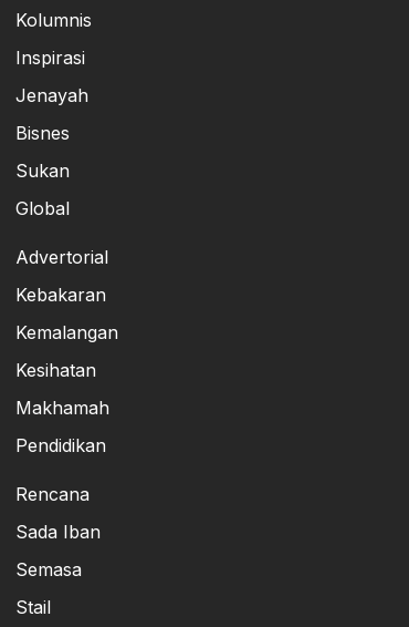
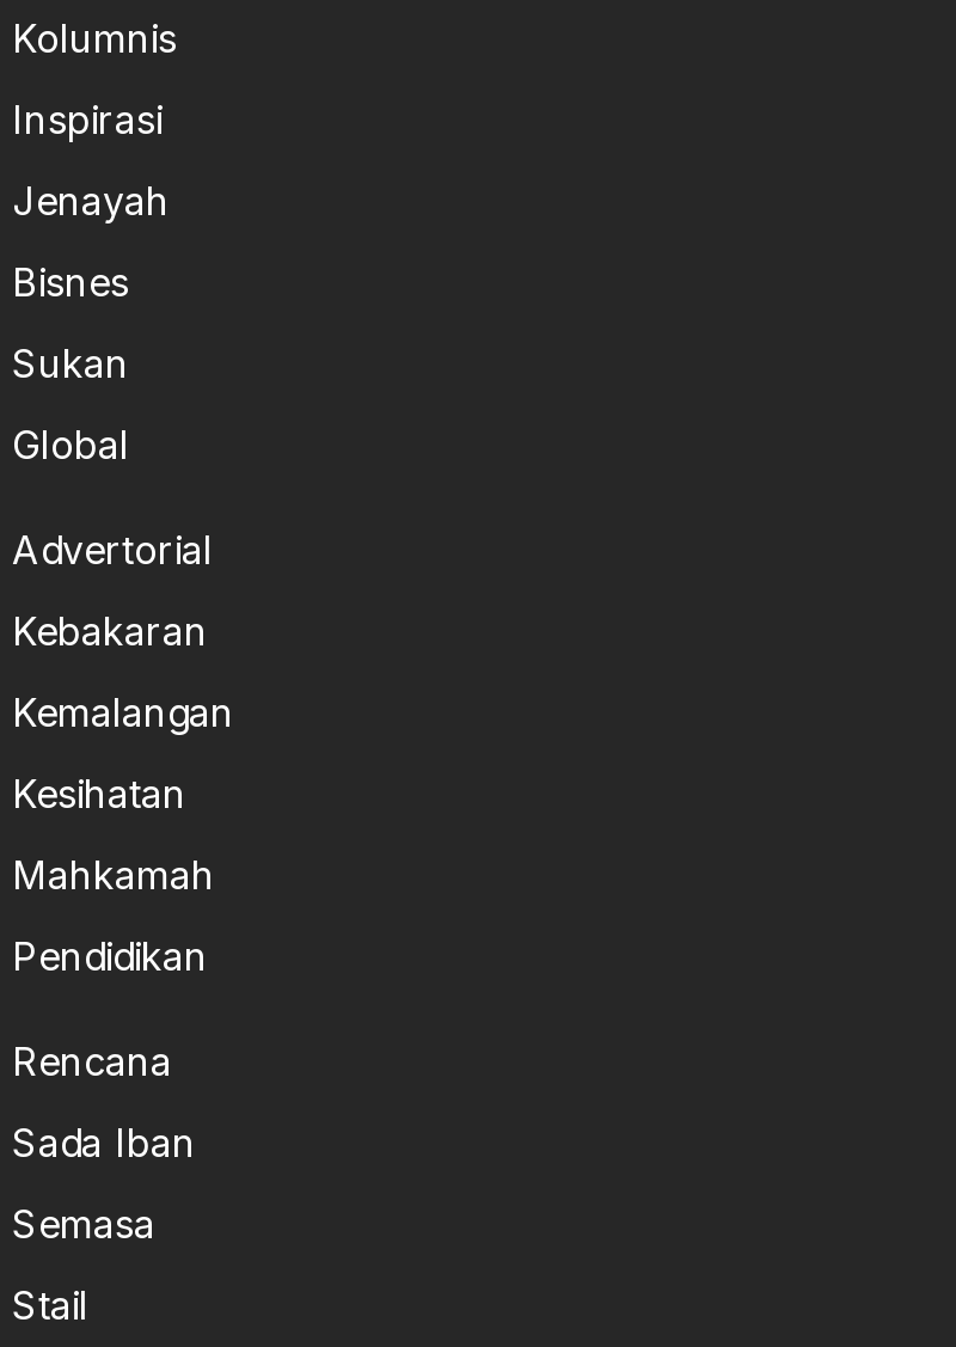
- Makhamah
+ Mahkamah
